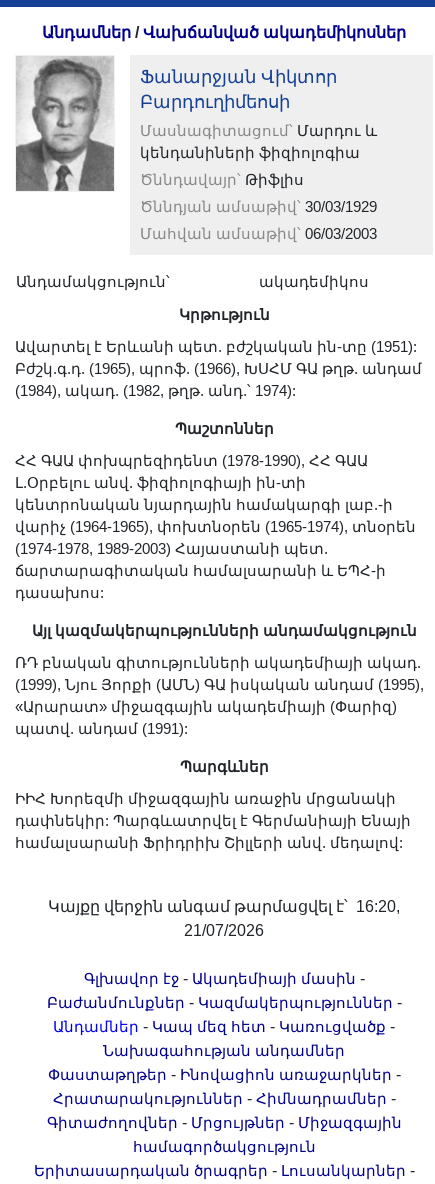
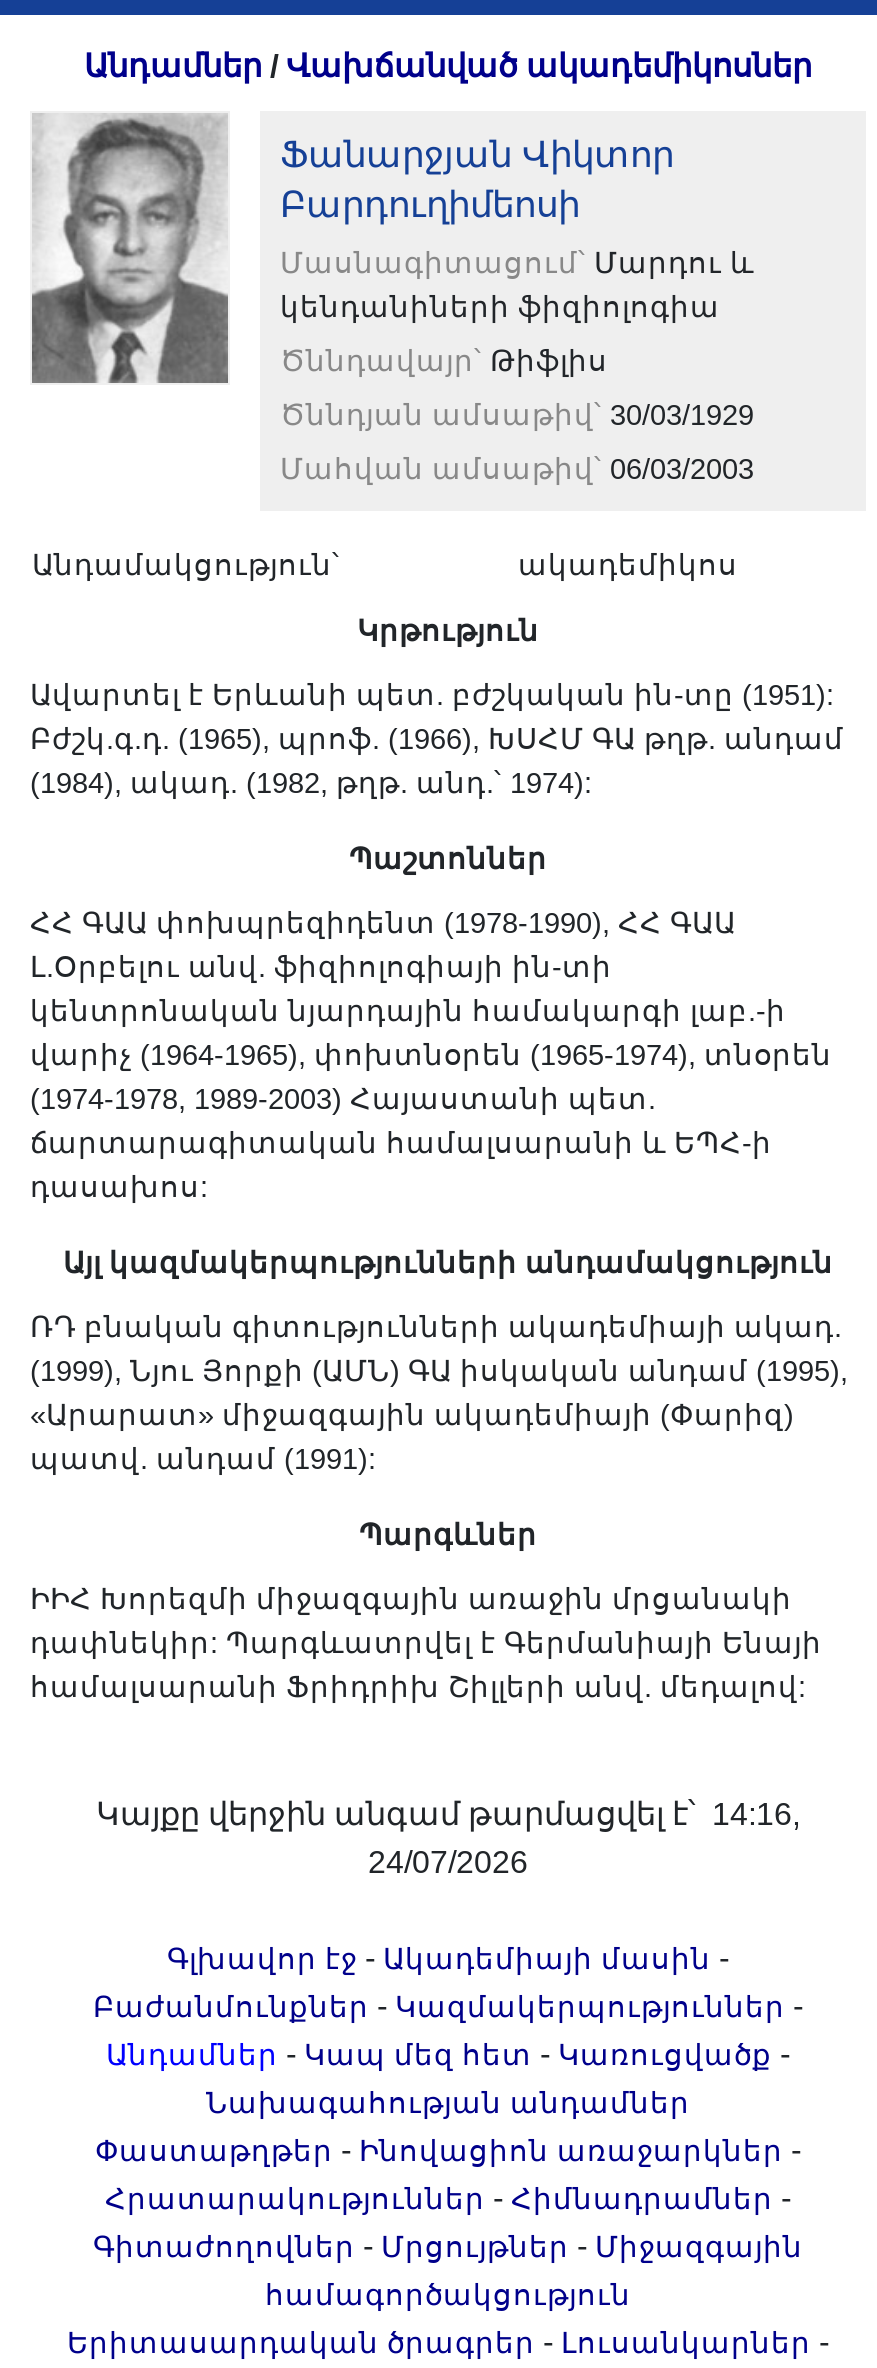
- Կայքը վերջին անգամ թարմացվել է՝ 16:20,
+ Կայքը վերջին անգամ թարմացվել է՝ 14:16,

- 21/07/2026
+ 24/07/2026
